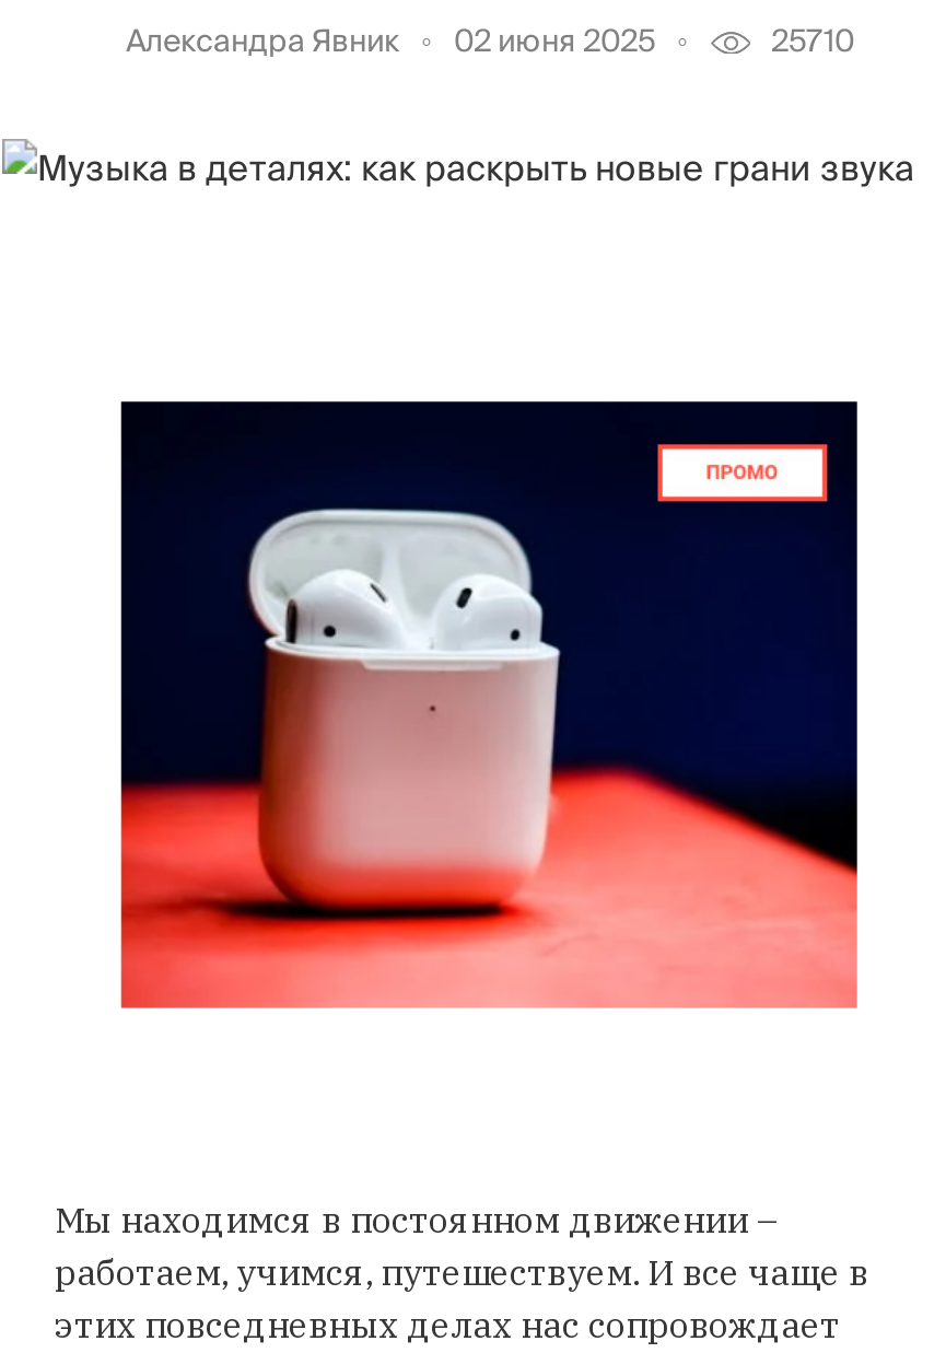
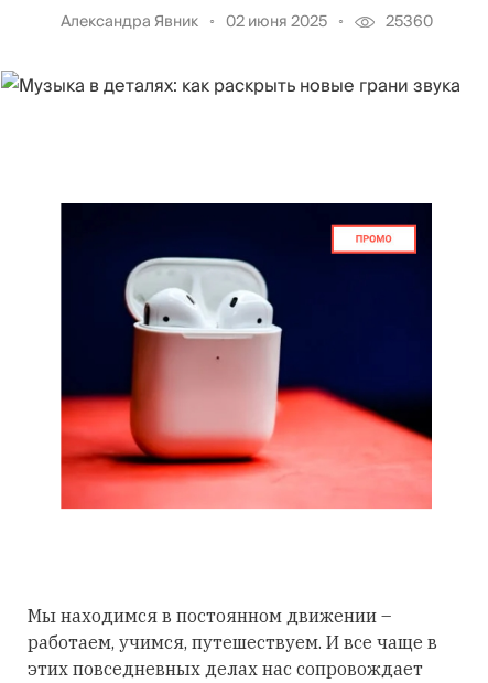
- 25710
+ 25360
